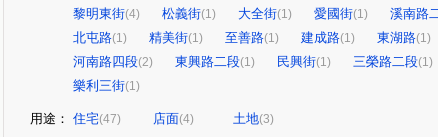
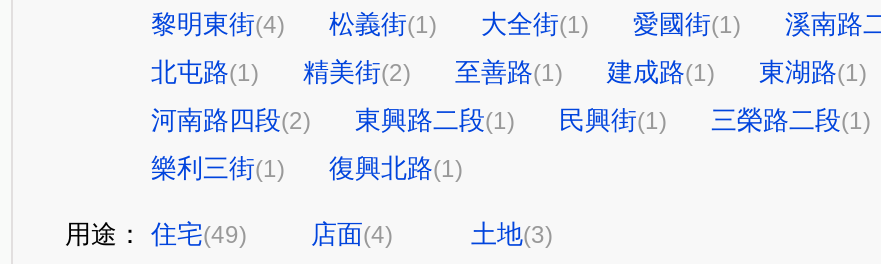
- 北屯路(1) 精美街(1) 至善路(1) 建成路(1) 東湖路(1)
+ 北屯路(1) 精美街(2) 至善路(1) 建成路(1) 東湖路(1)

- 用途： 住宅(47)
+ 復興北路(1)
+ 用途： 住宅(49)
